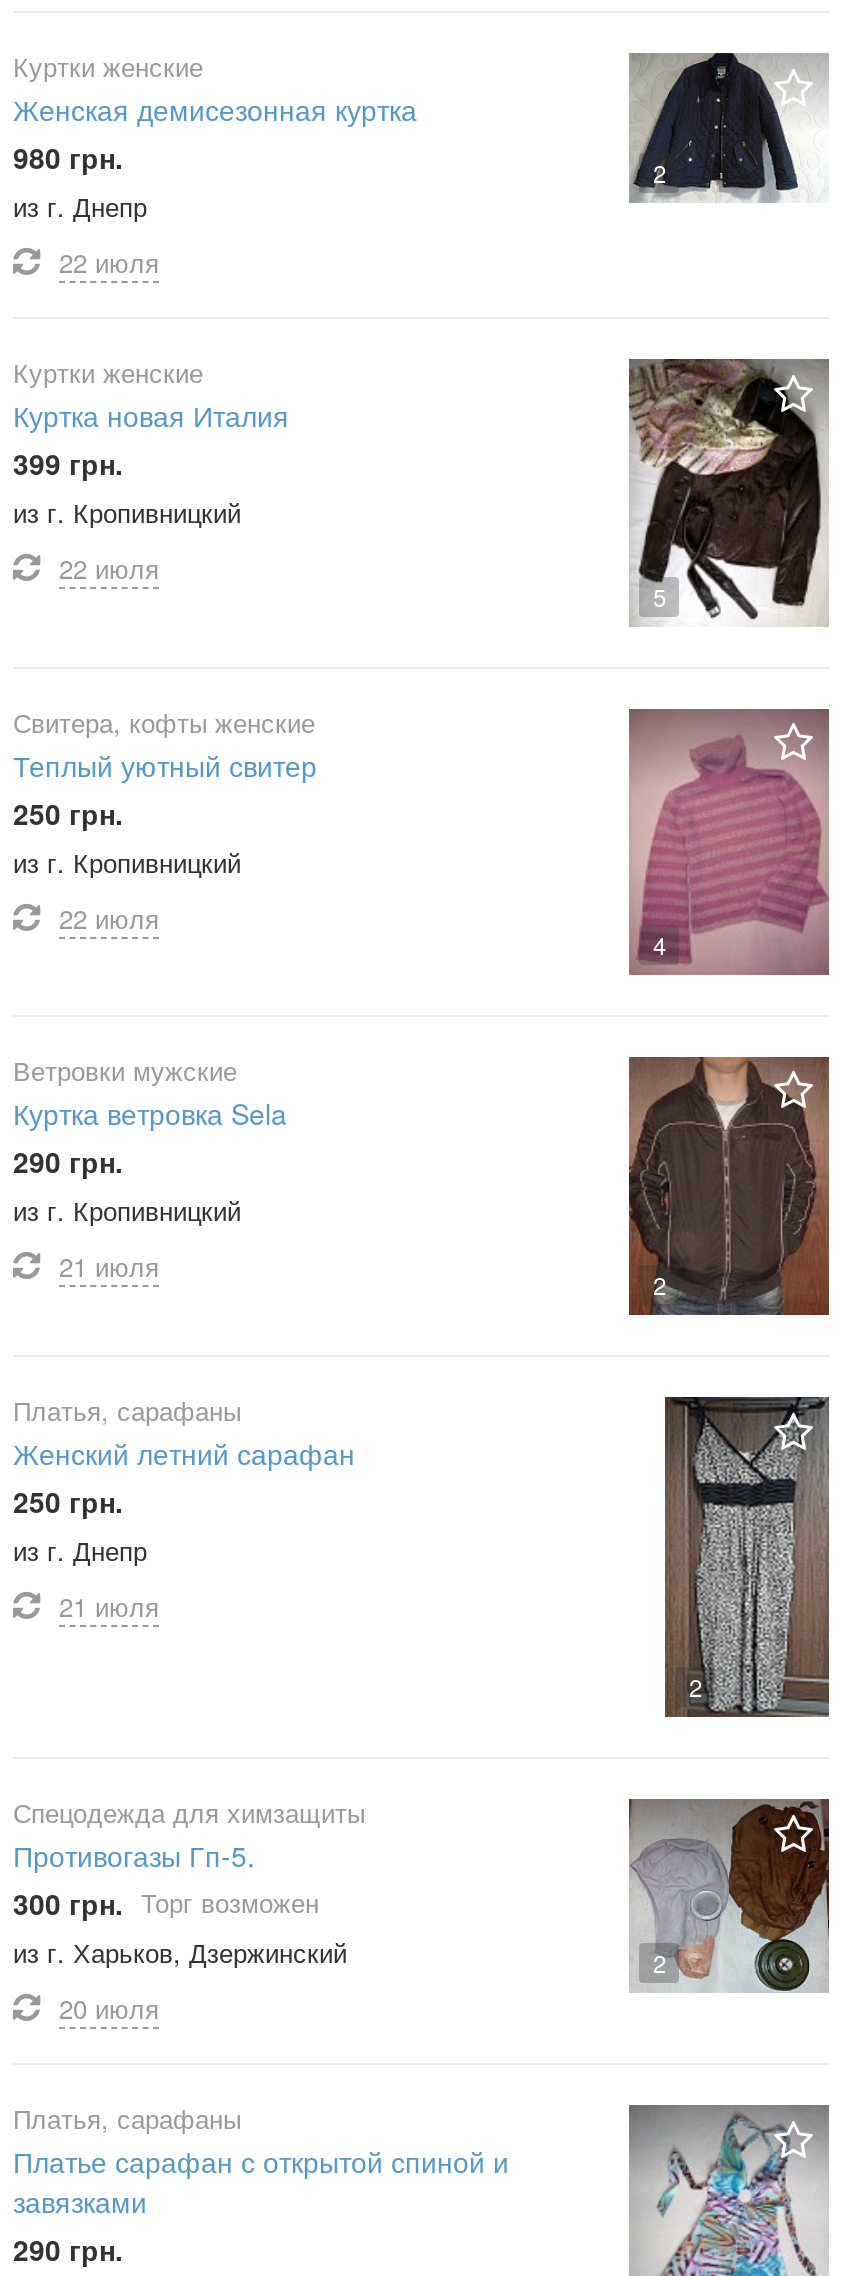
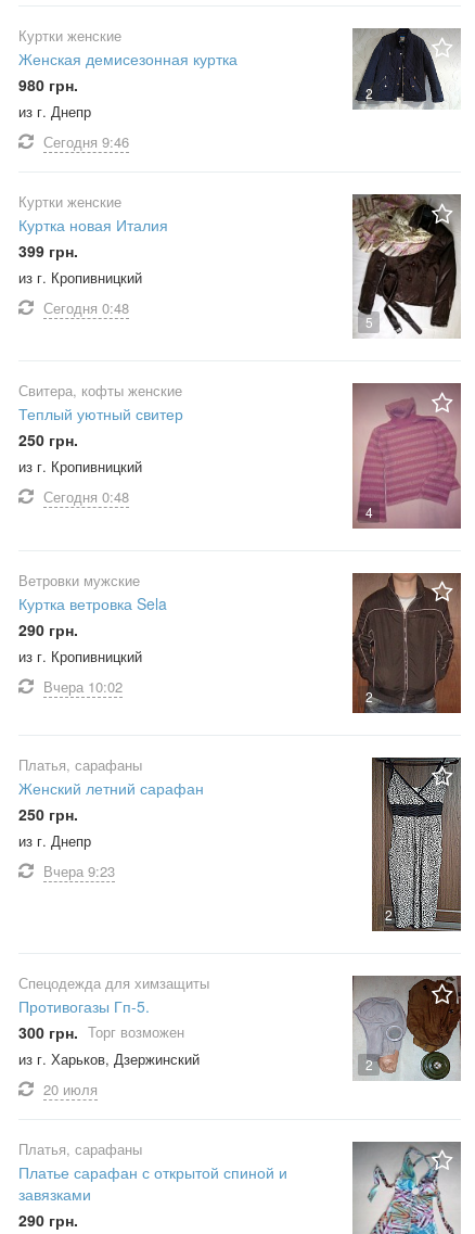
- 22 июля
+ Сегодня 9:46

- 22 июля
+ Сегодня 0:48

- 22 июля
+ Сегодня 0:48

- 21 июля
+ Вчера 10:02

- 21 июля
+ Вчера 9:23
